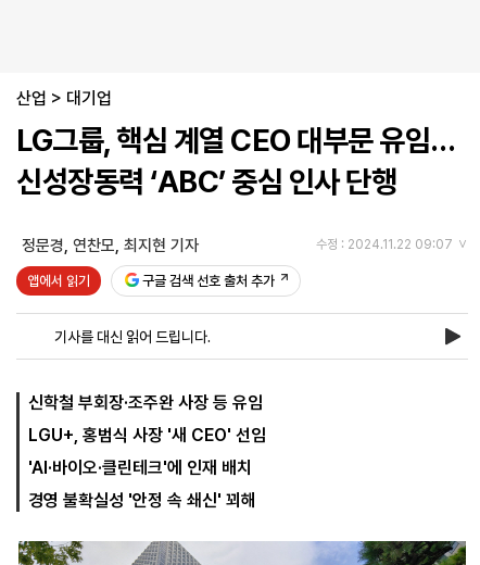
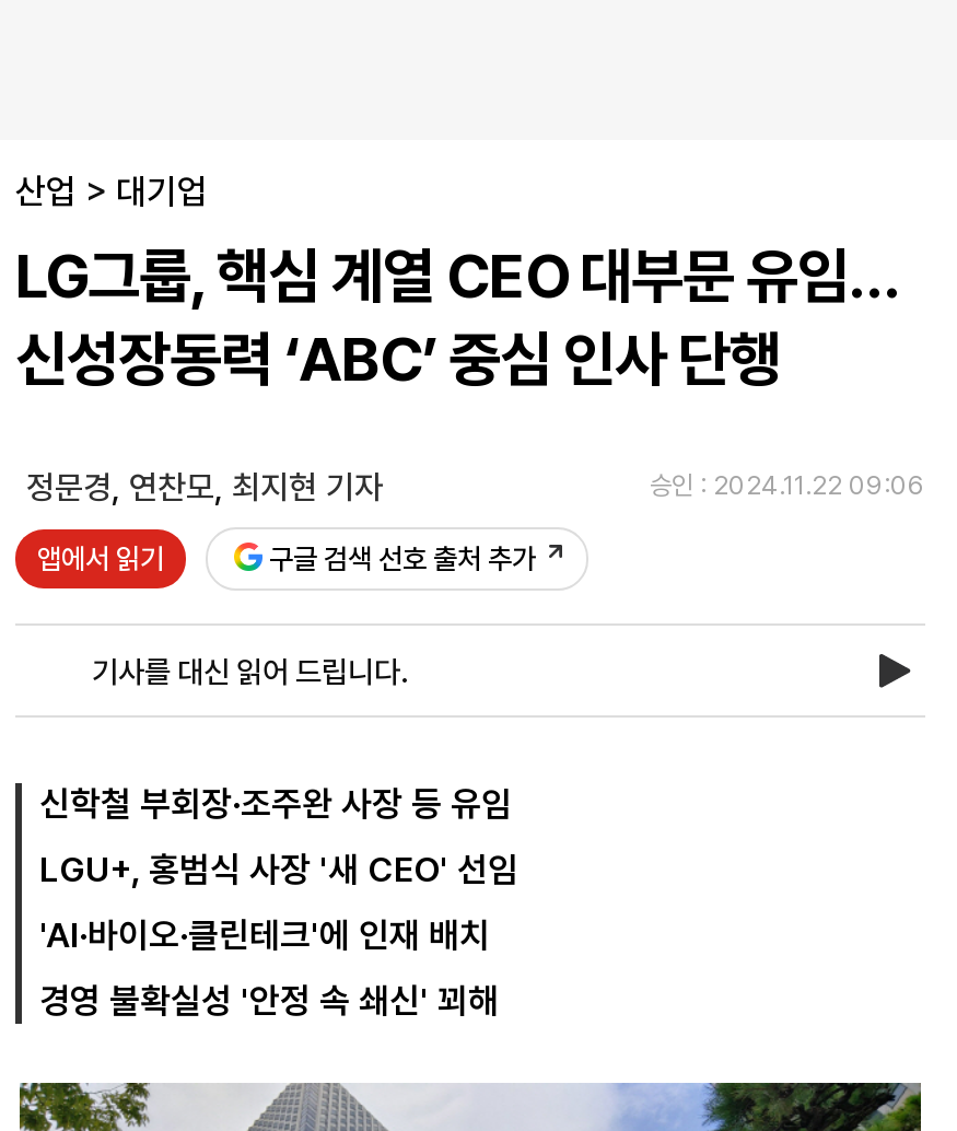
- 수정 : 2024.11.22 09:07
+ 승인 : 2024.11.22 09:06
